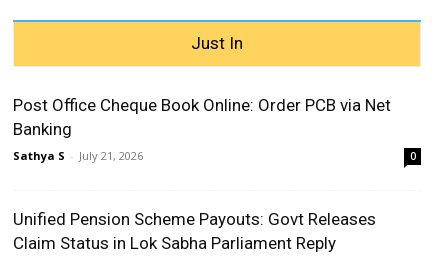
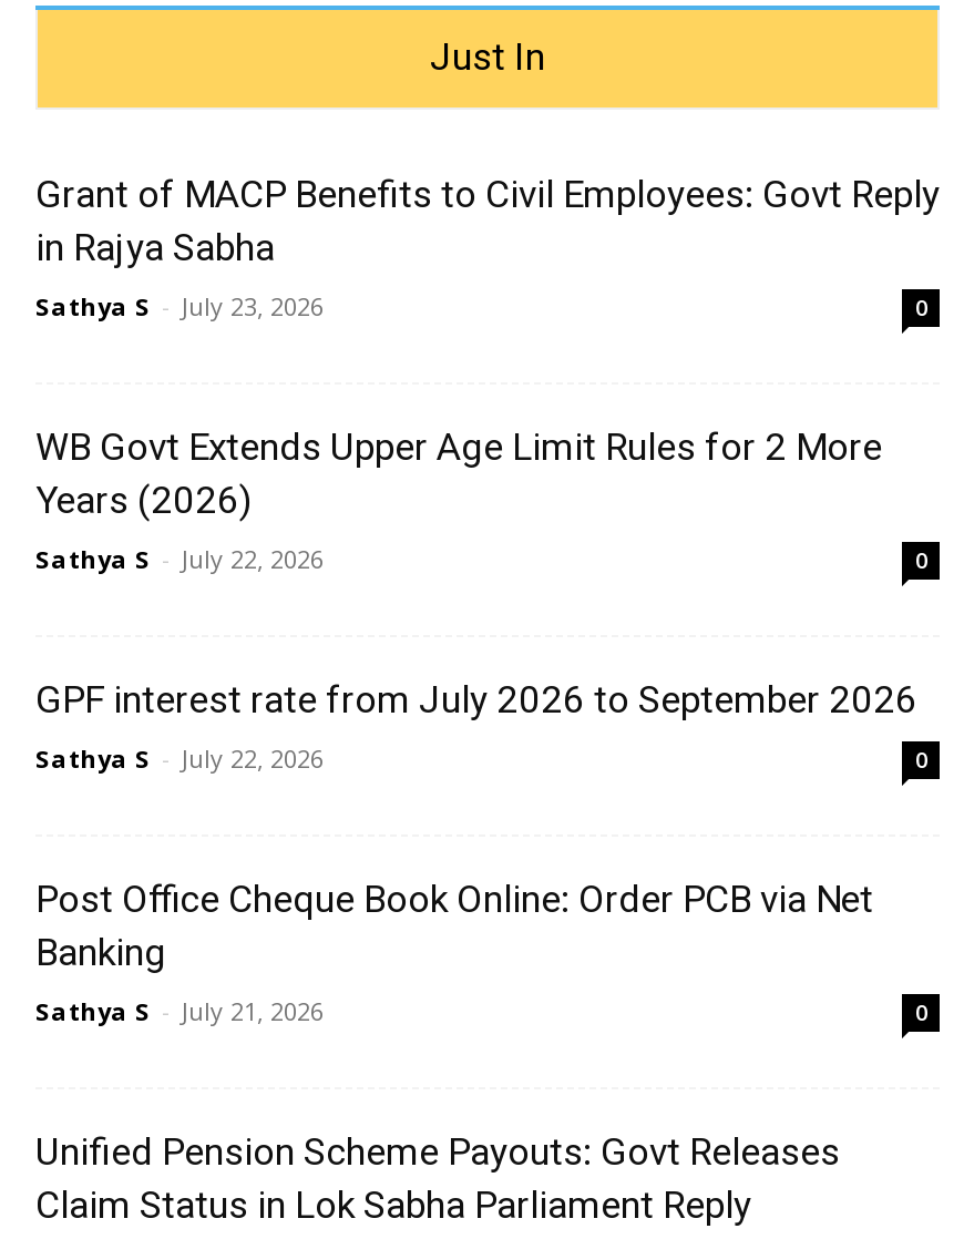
+ Grant of MACP Benefits to Civil Employees: Govt Reply
+ in Rajya Sabha
+ Sathya S - July 23, 2026
+ 0
+ WB Govt Extends Upper Age Limit Rules for 2 More
+ Years (2026)
+ Sathya S - July 22, 2026
+ 0
+ GPF interest rate from July 2026 to September 2026
+ Sathya S - July 22, 2026
+ 0
